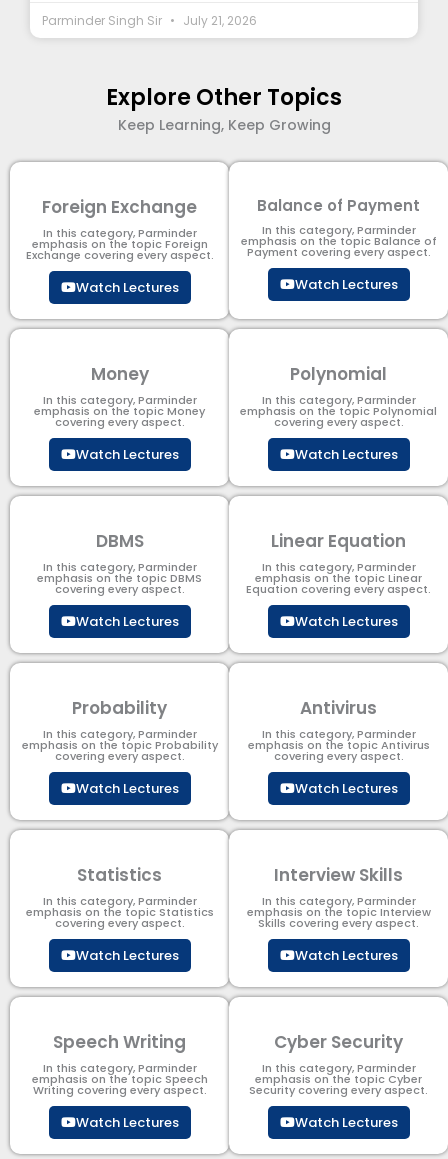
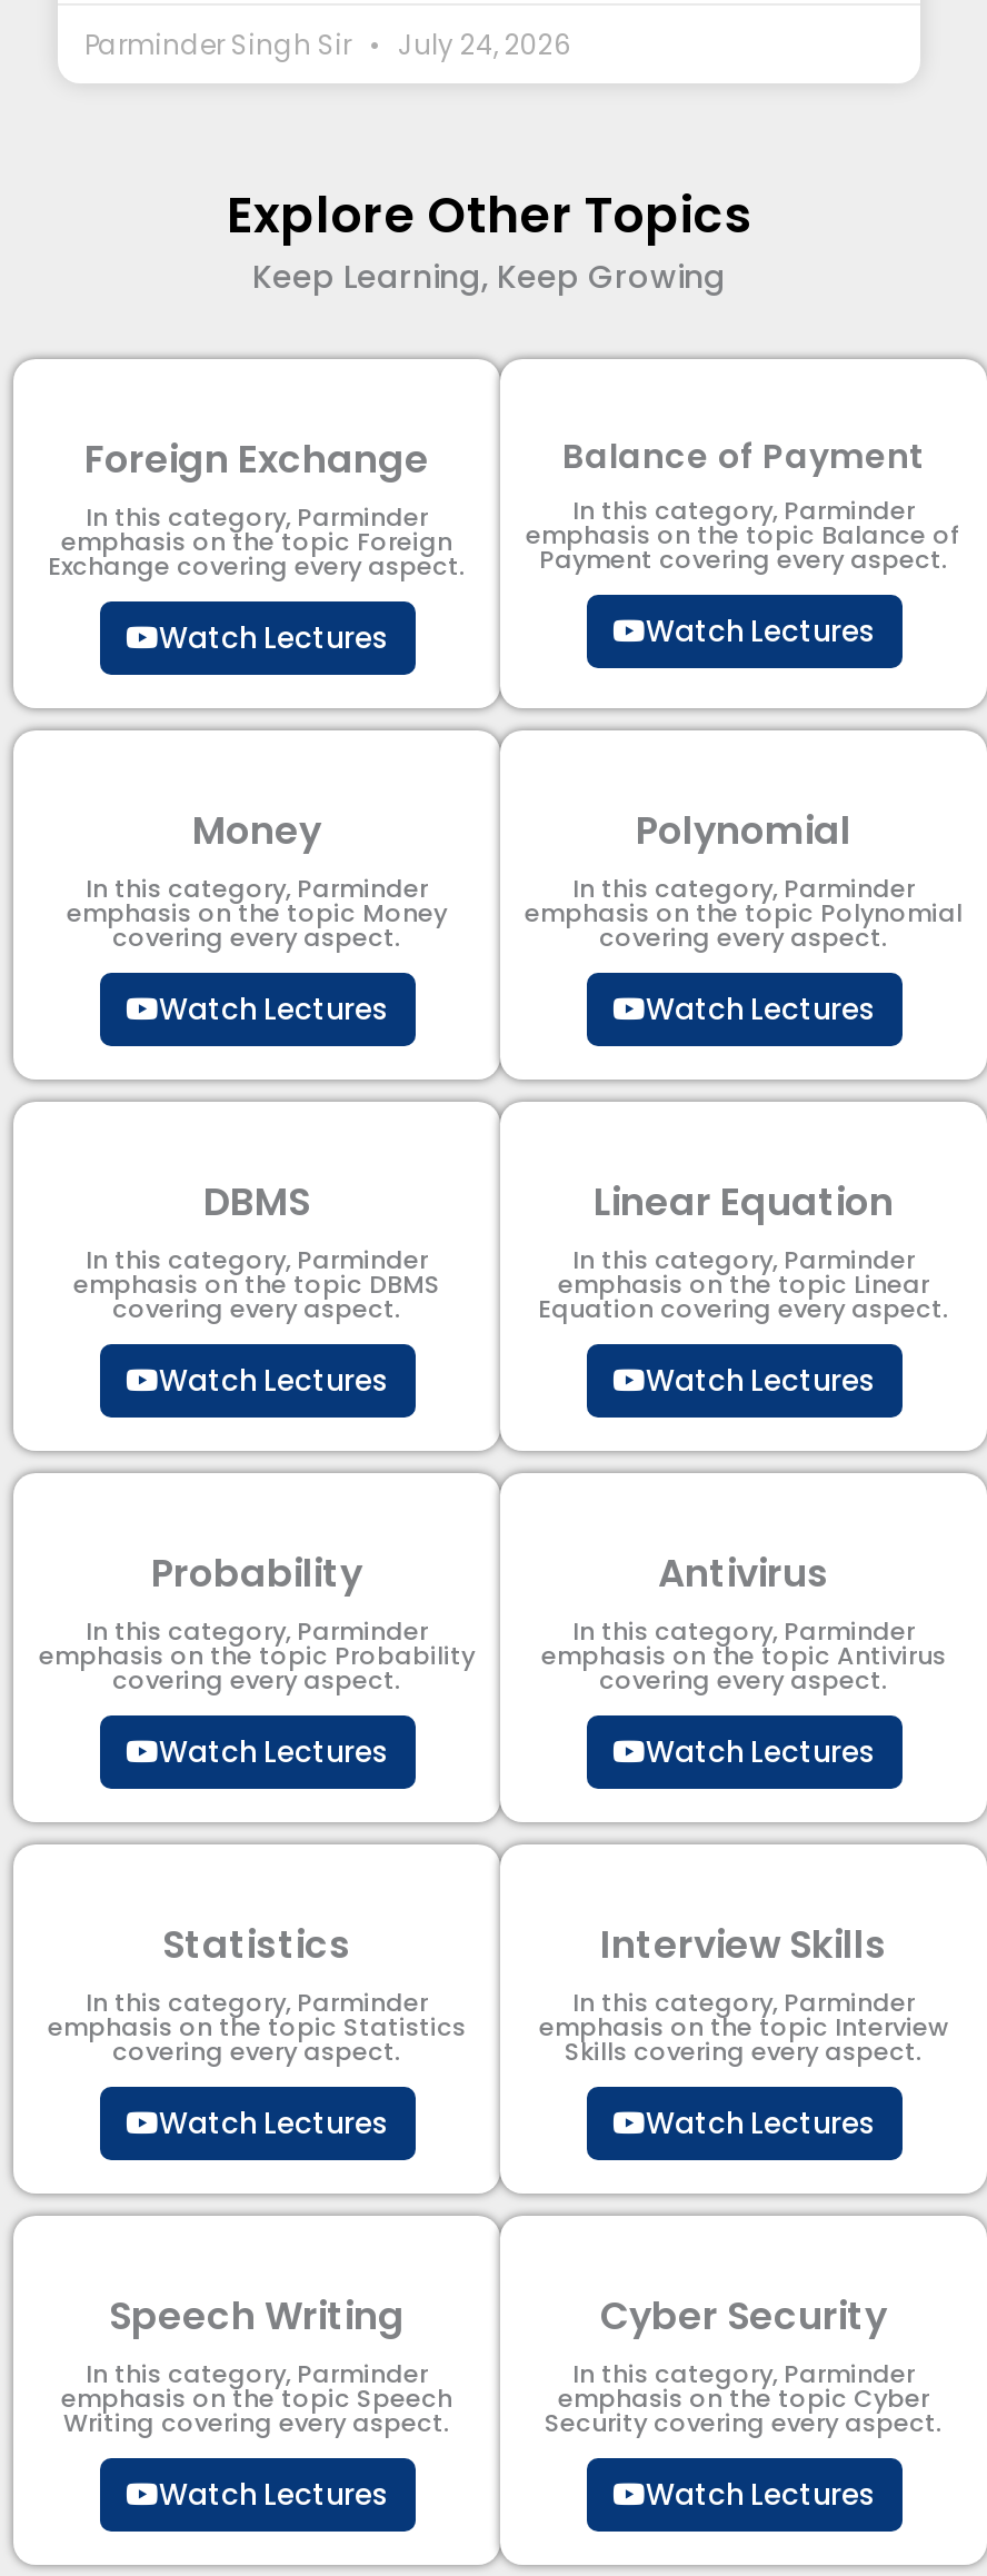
- Parminder Singh Sir July 21, 2026
+ Parminder Singh Sir July 24, 2026
